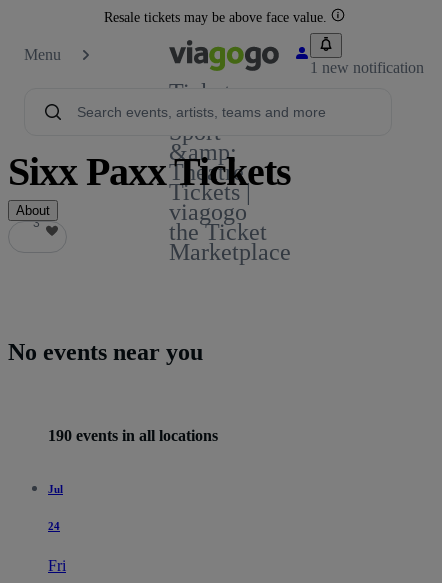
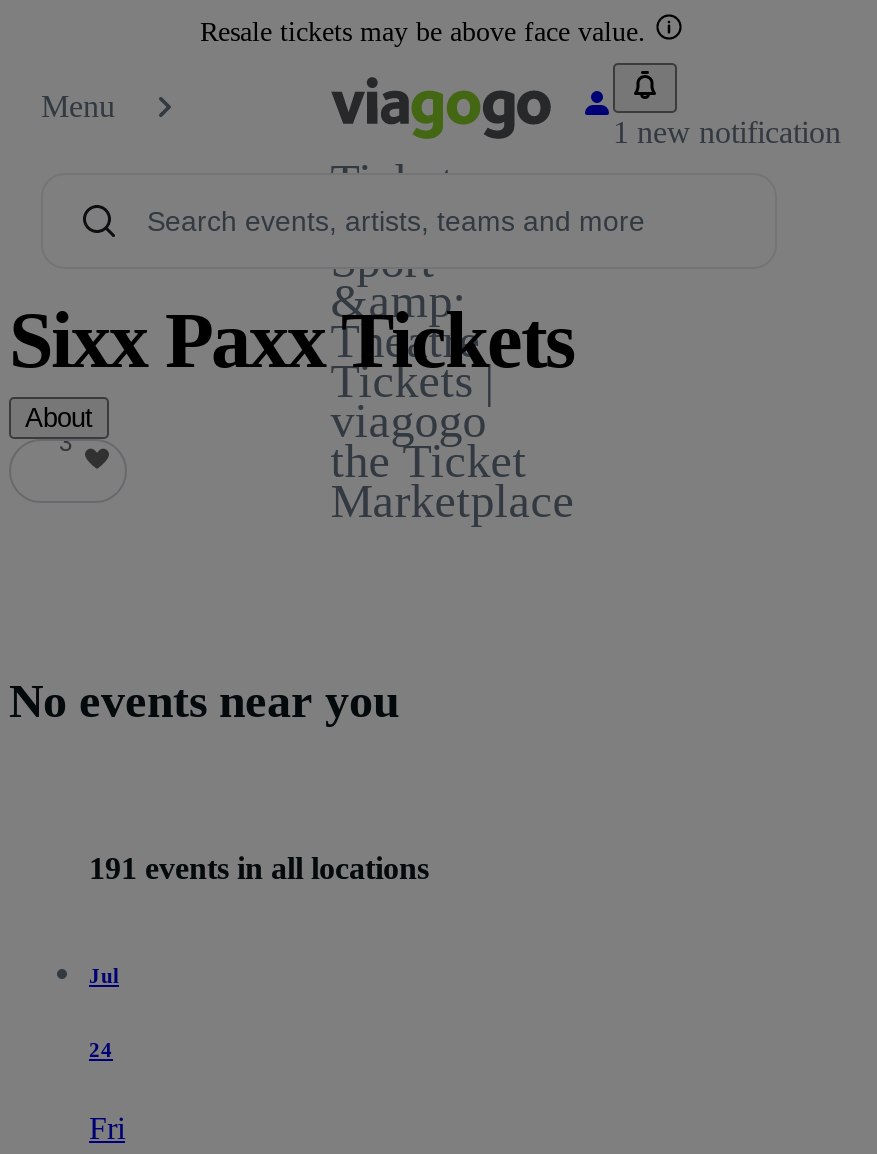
- 190 events in all locations
+ 191 events in all locations
